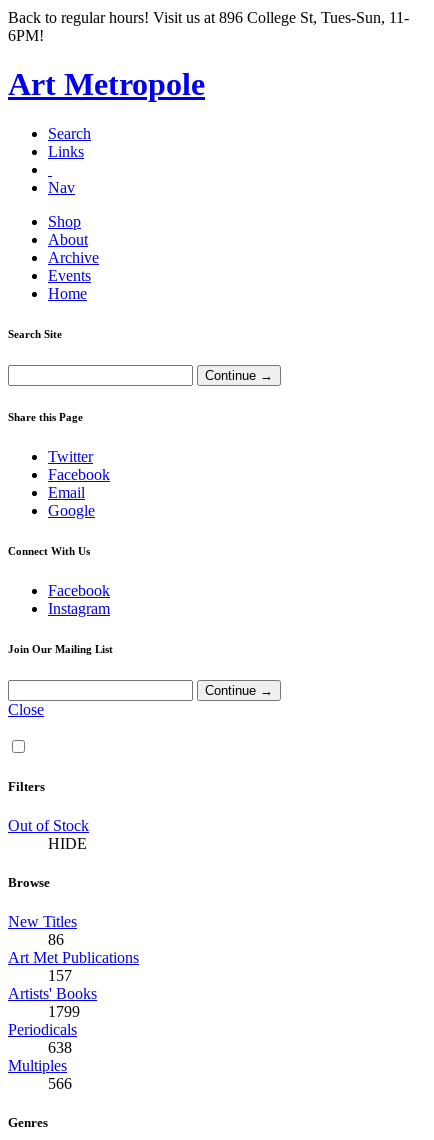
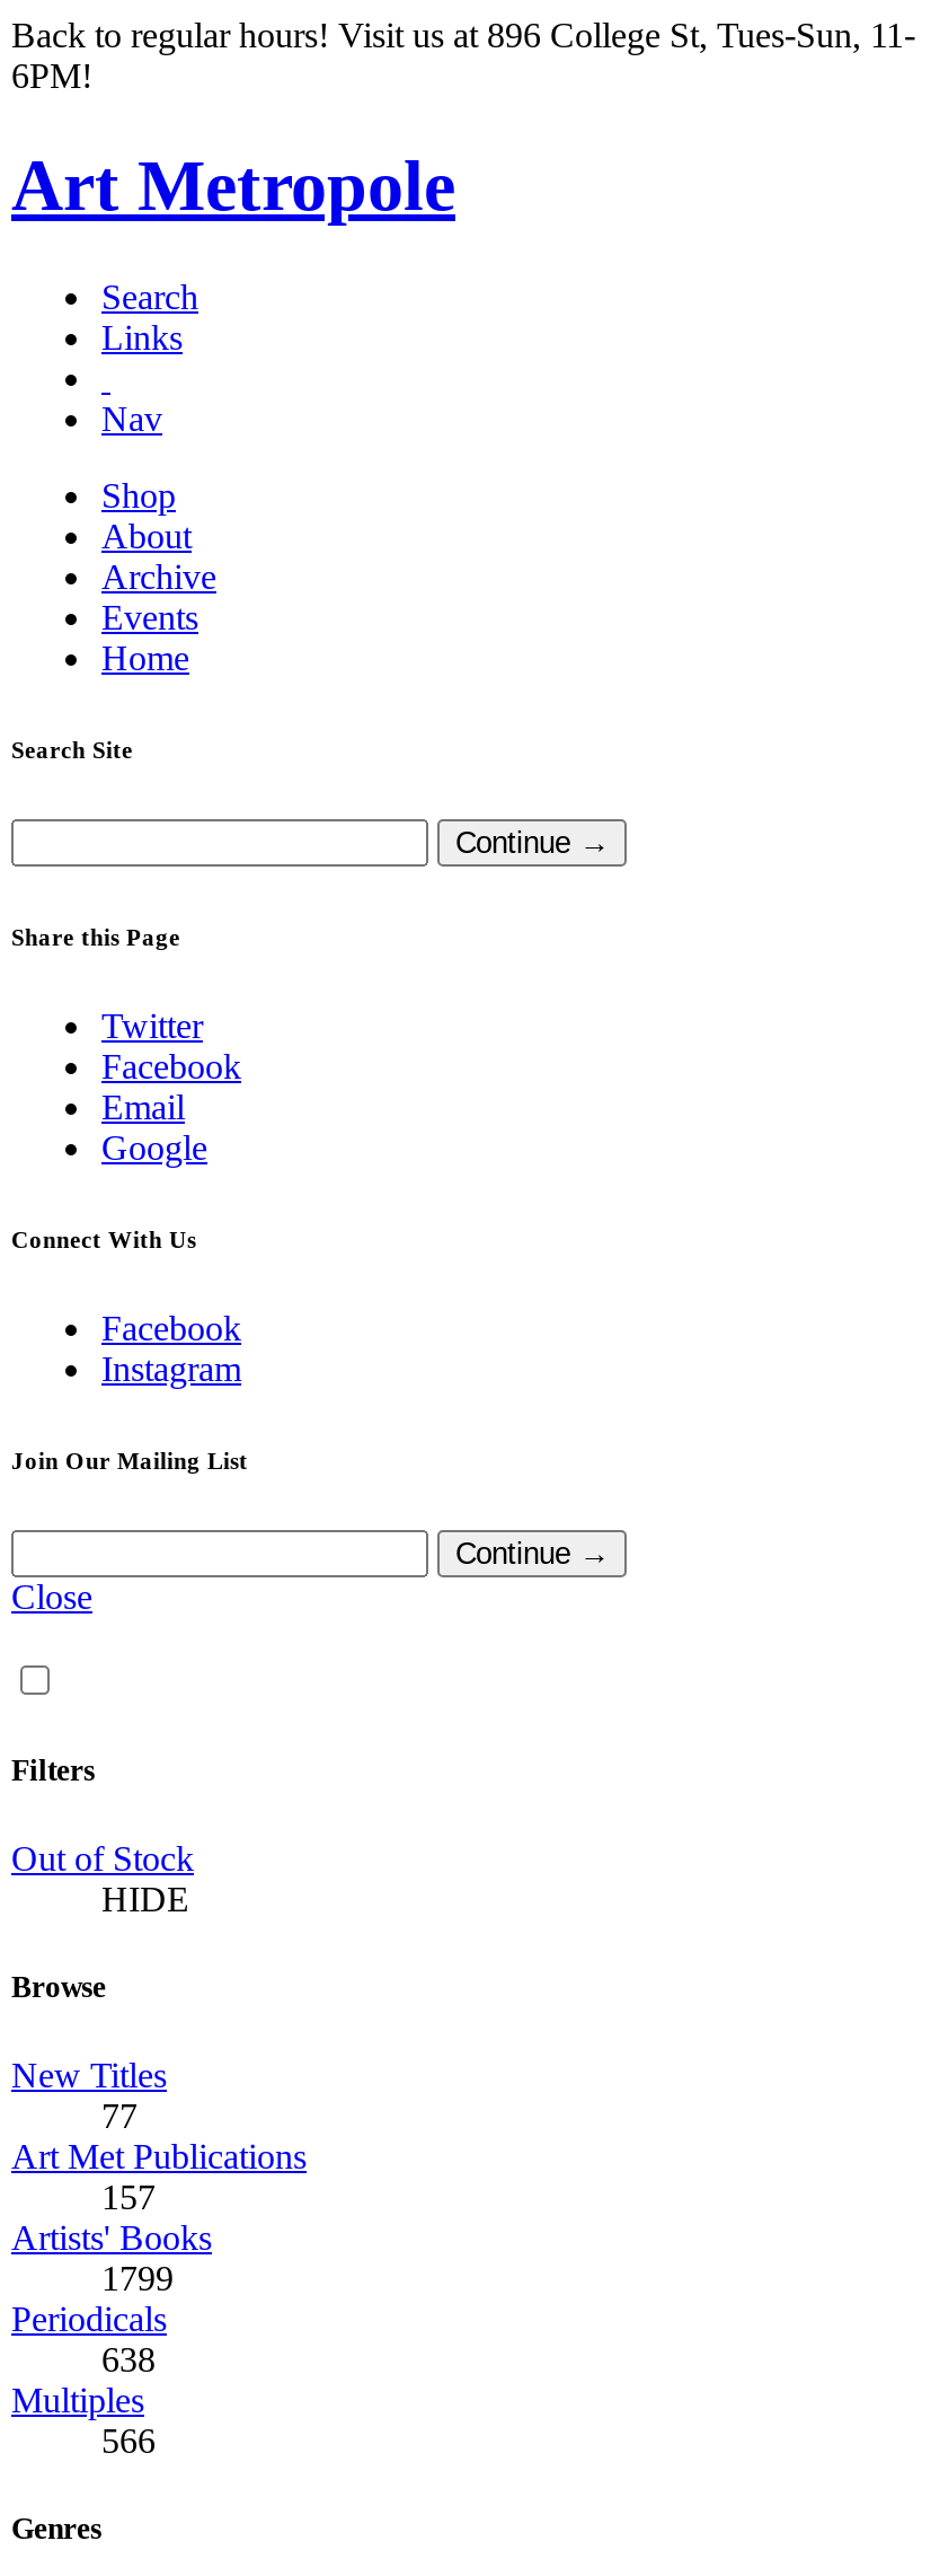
- 86
+ 77
